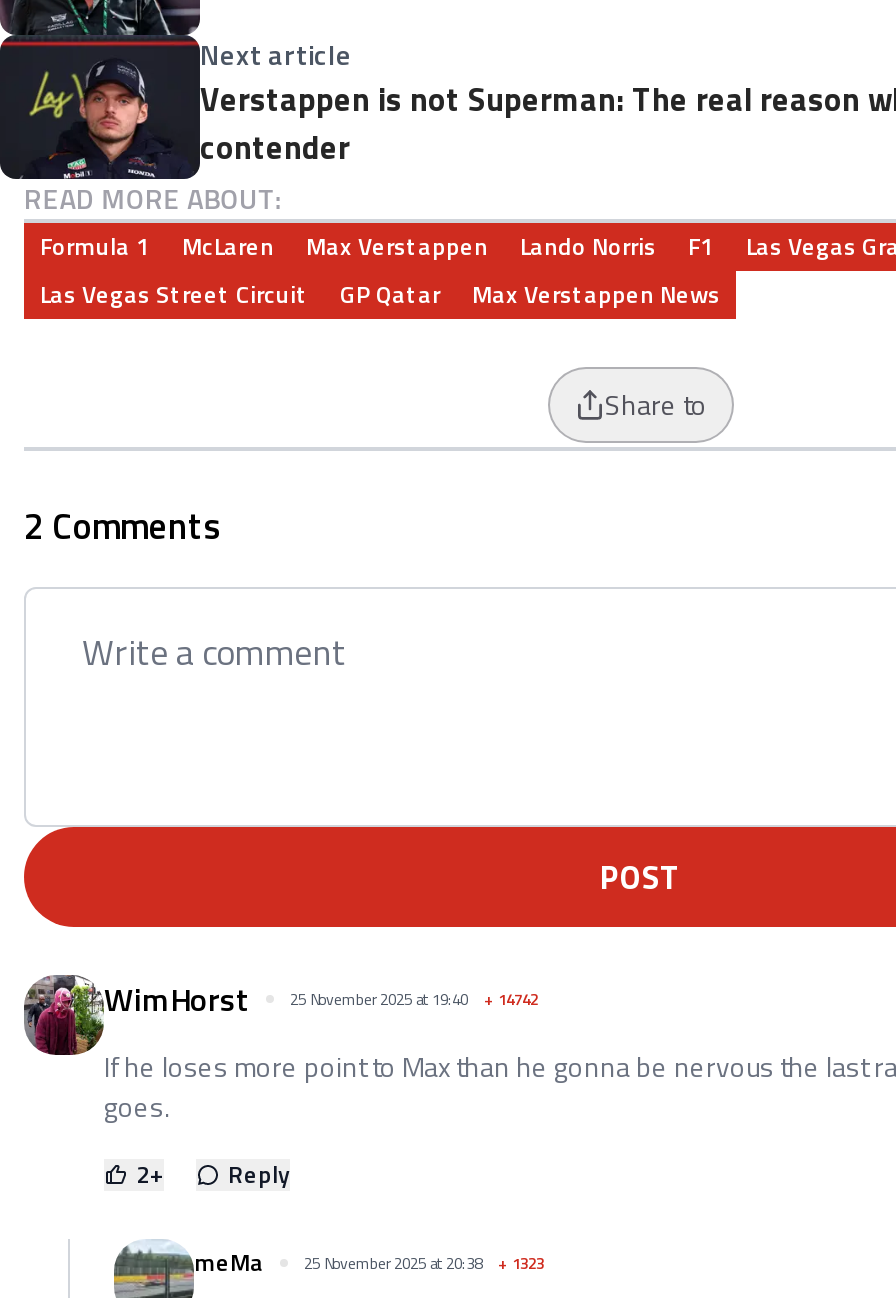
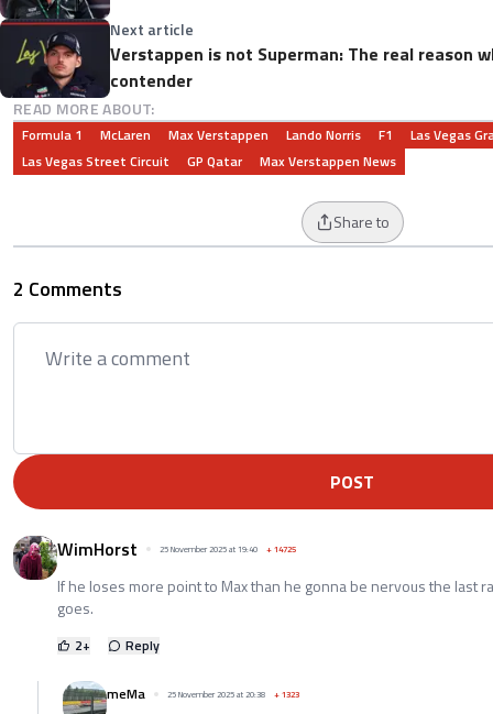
- WimHorst 25 November 2025 at 19:40 + 14742
+ WimHorst 25 November 2025 at 19:40 + 14725
